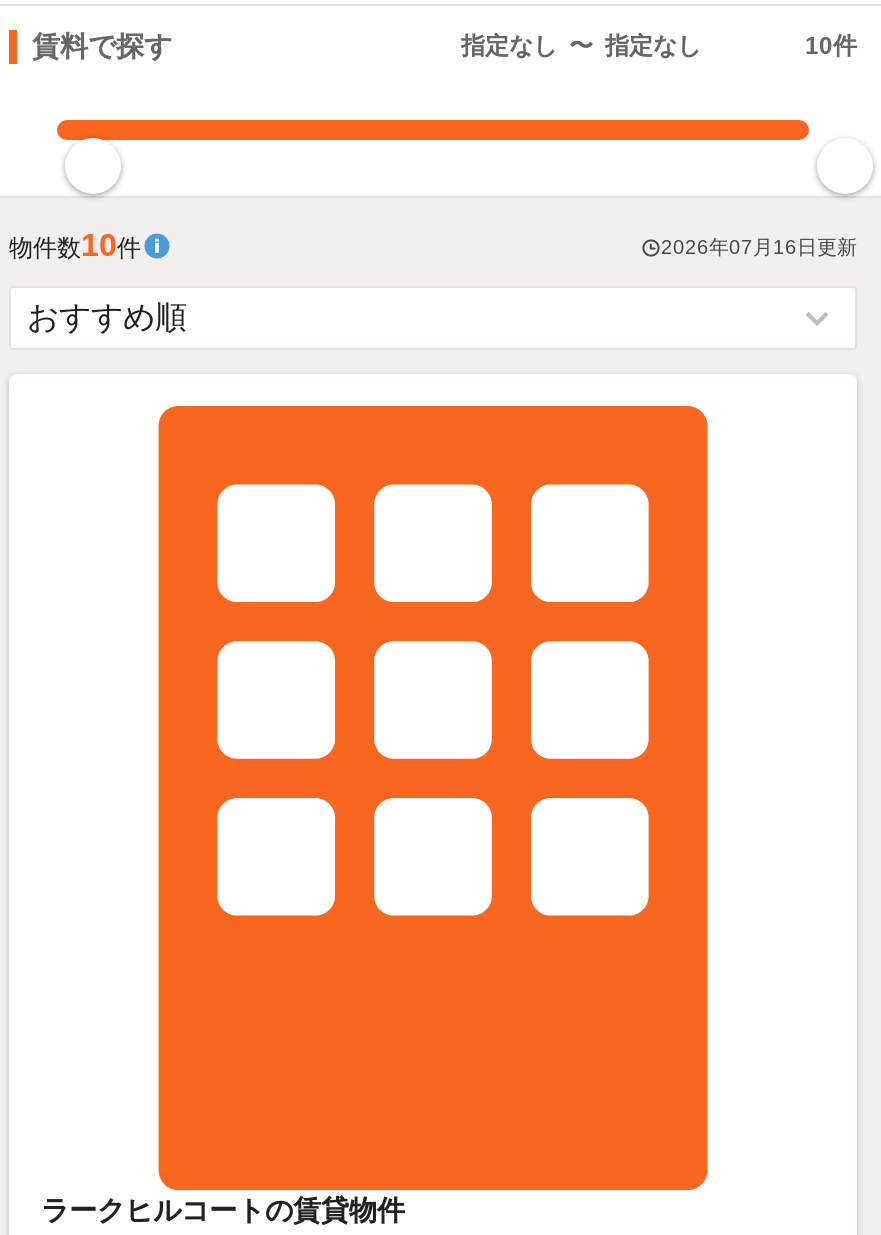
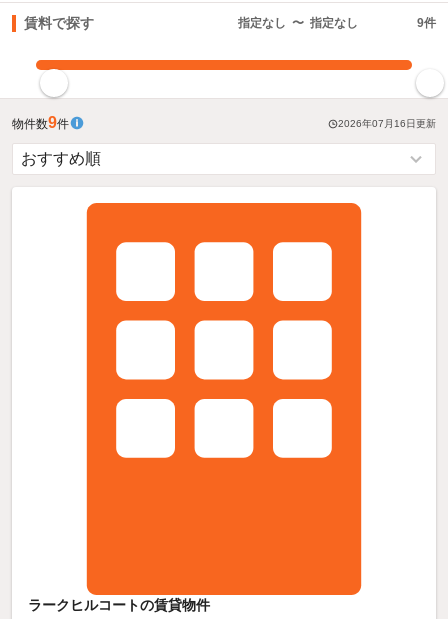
- 10件
+ 9件

- 物件数10件
+ 物件数9件
